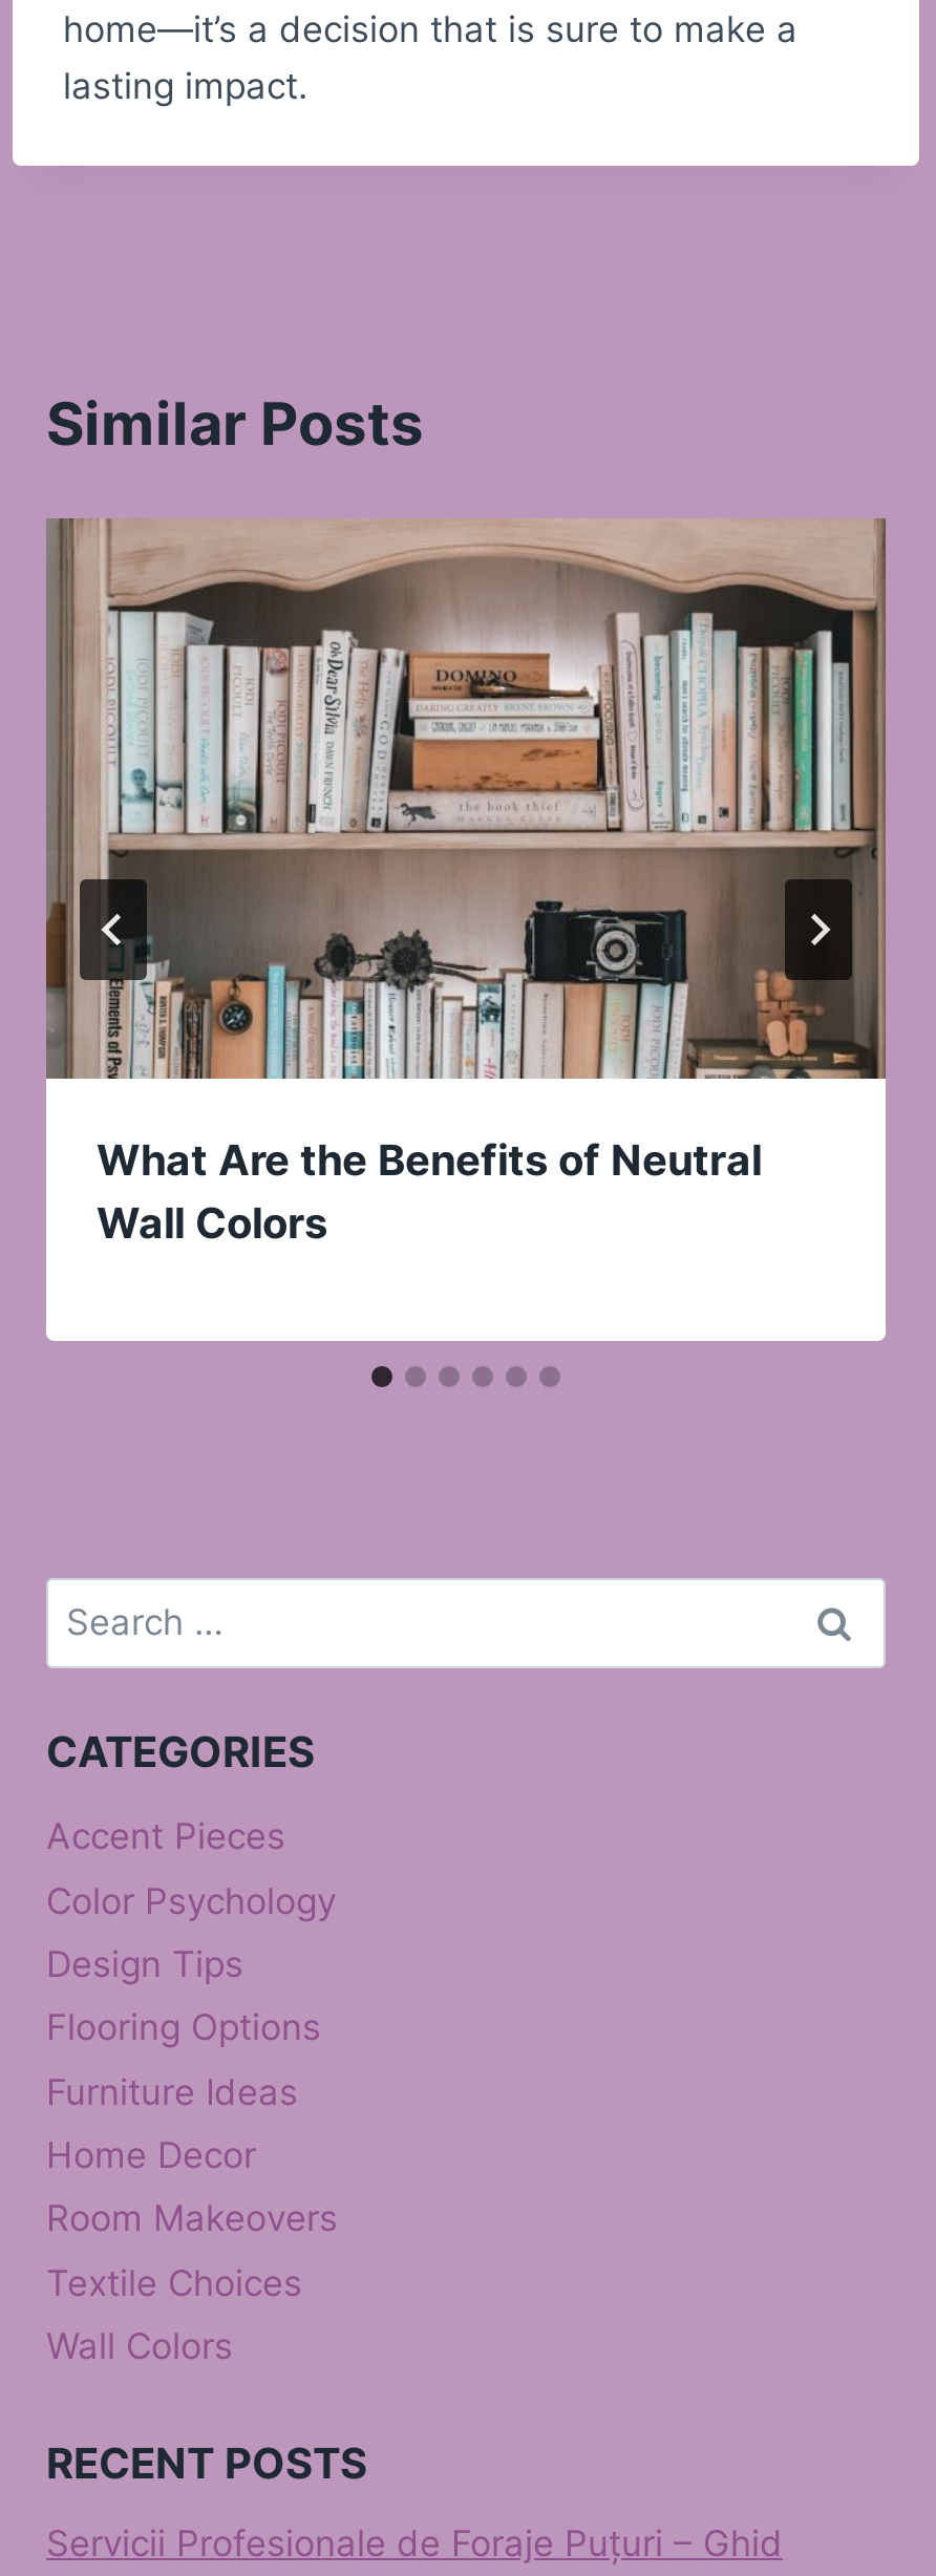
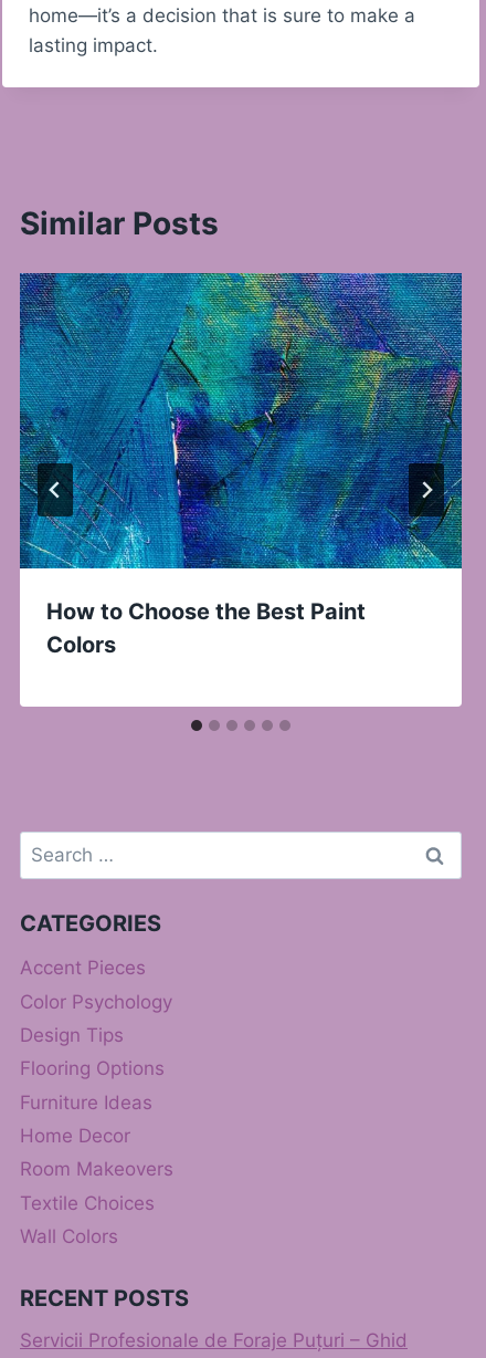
- [image]
- What Are the Benefits of Neutral
- Wall Colors
+ [image]
+ How to Choose the Best Paint
+ Colors
